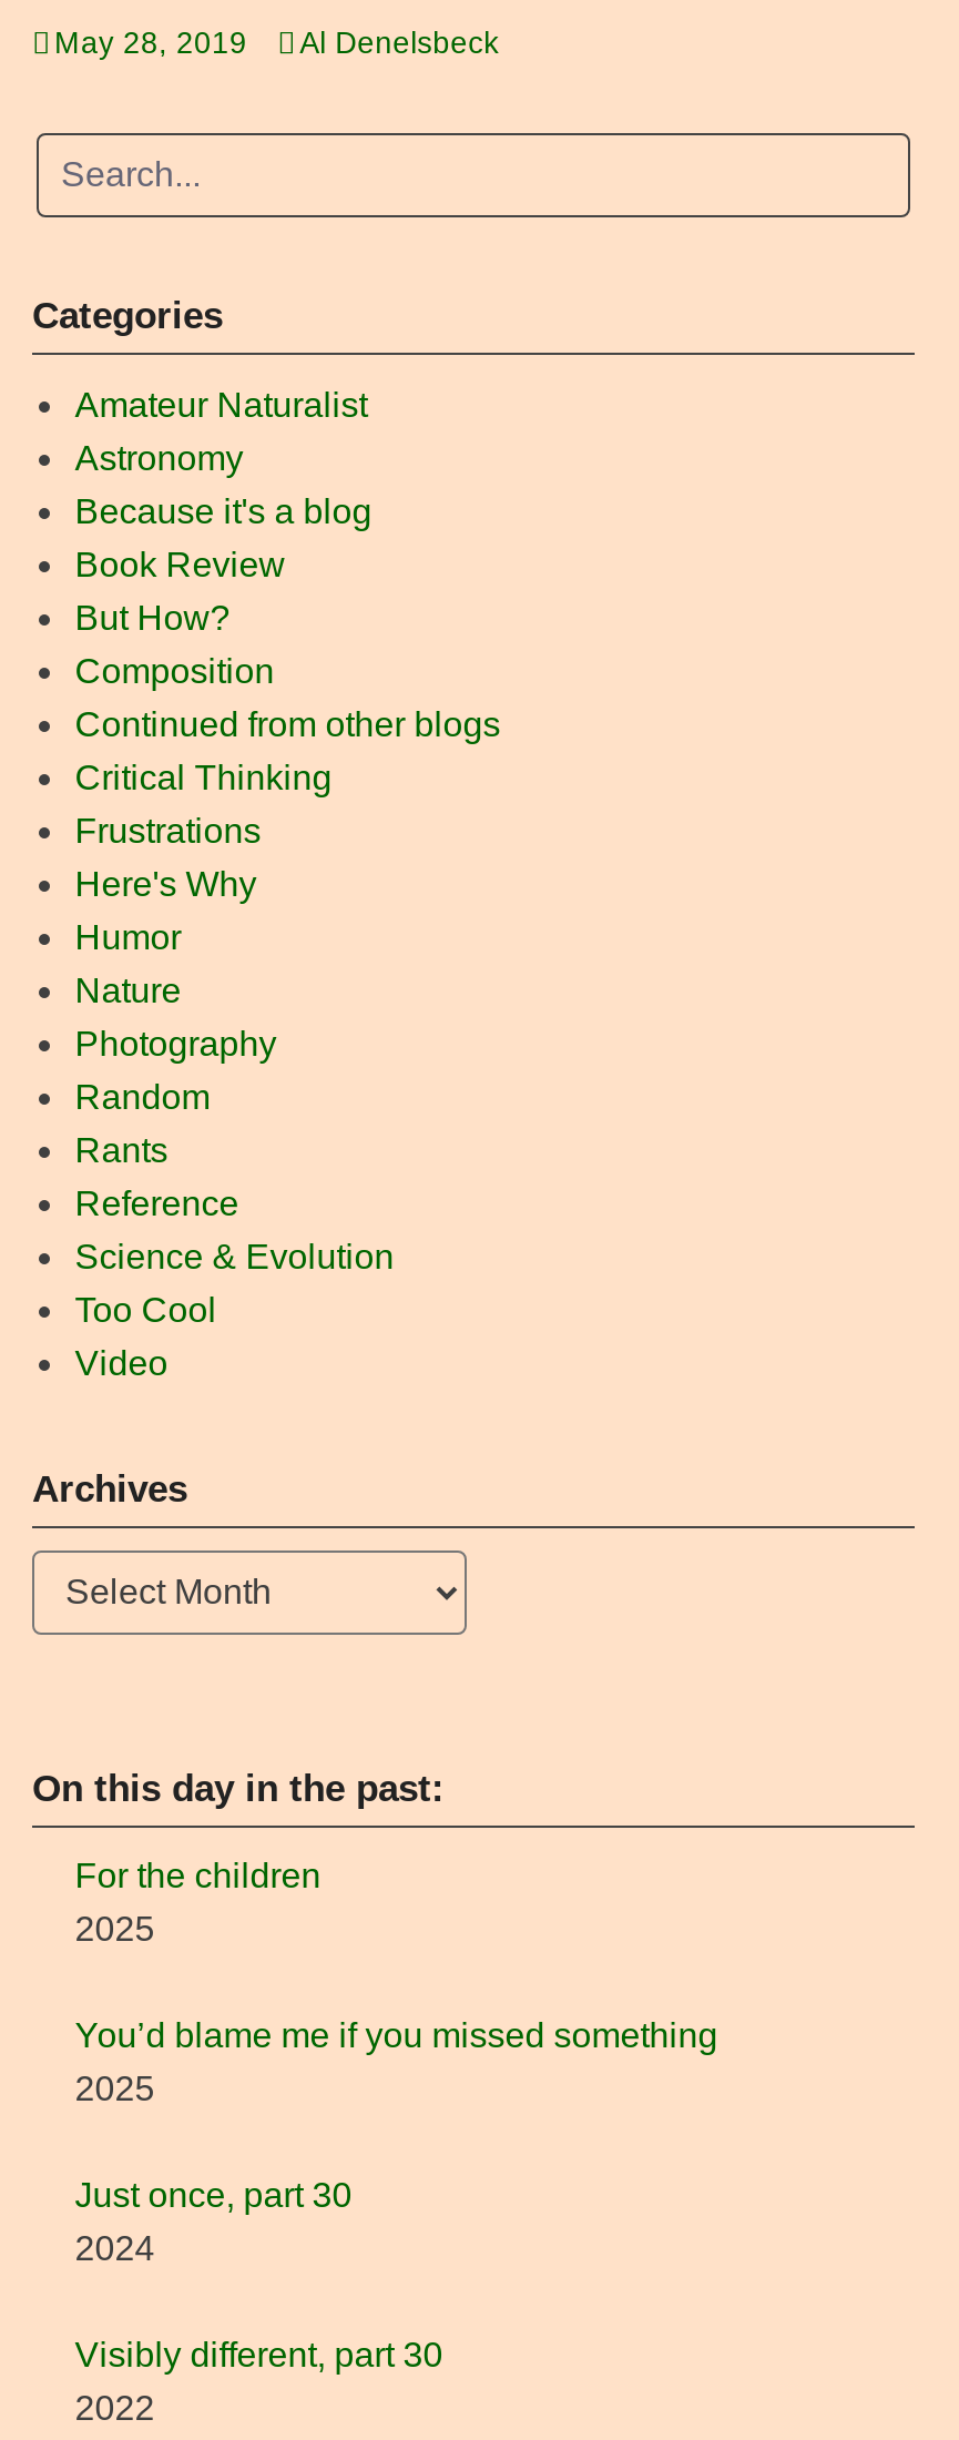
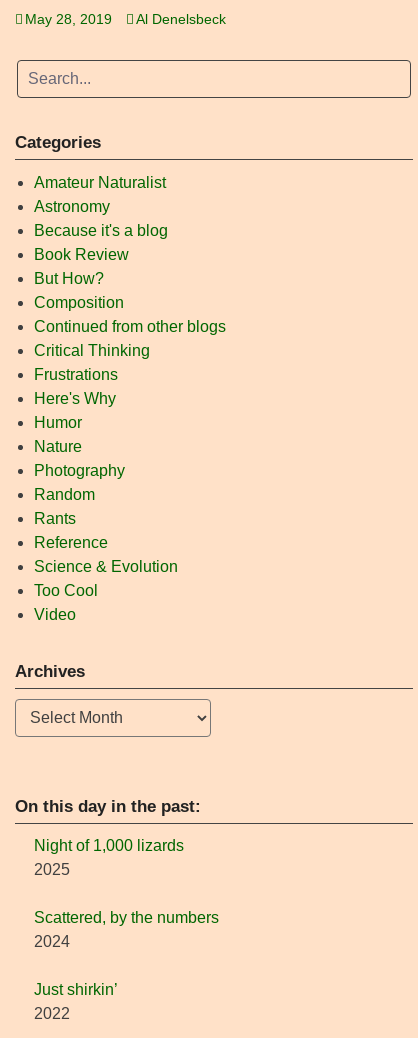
- For the children
+ Night of 1,000 lizards

- You’d blame me if you missed something
- 2025
- Just once, part 30
+ Scattered, by the numbers

- Visibly different, part 30
+ Just shirkin’
